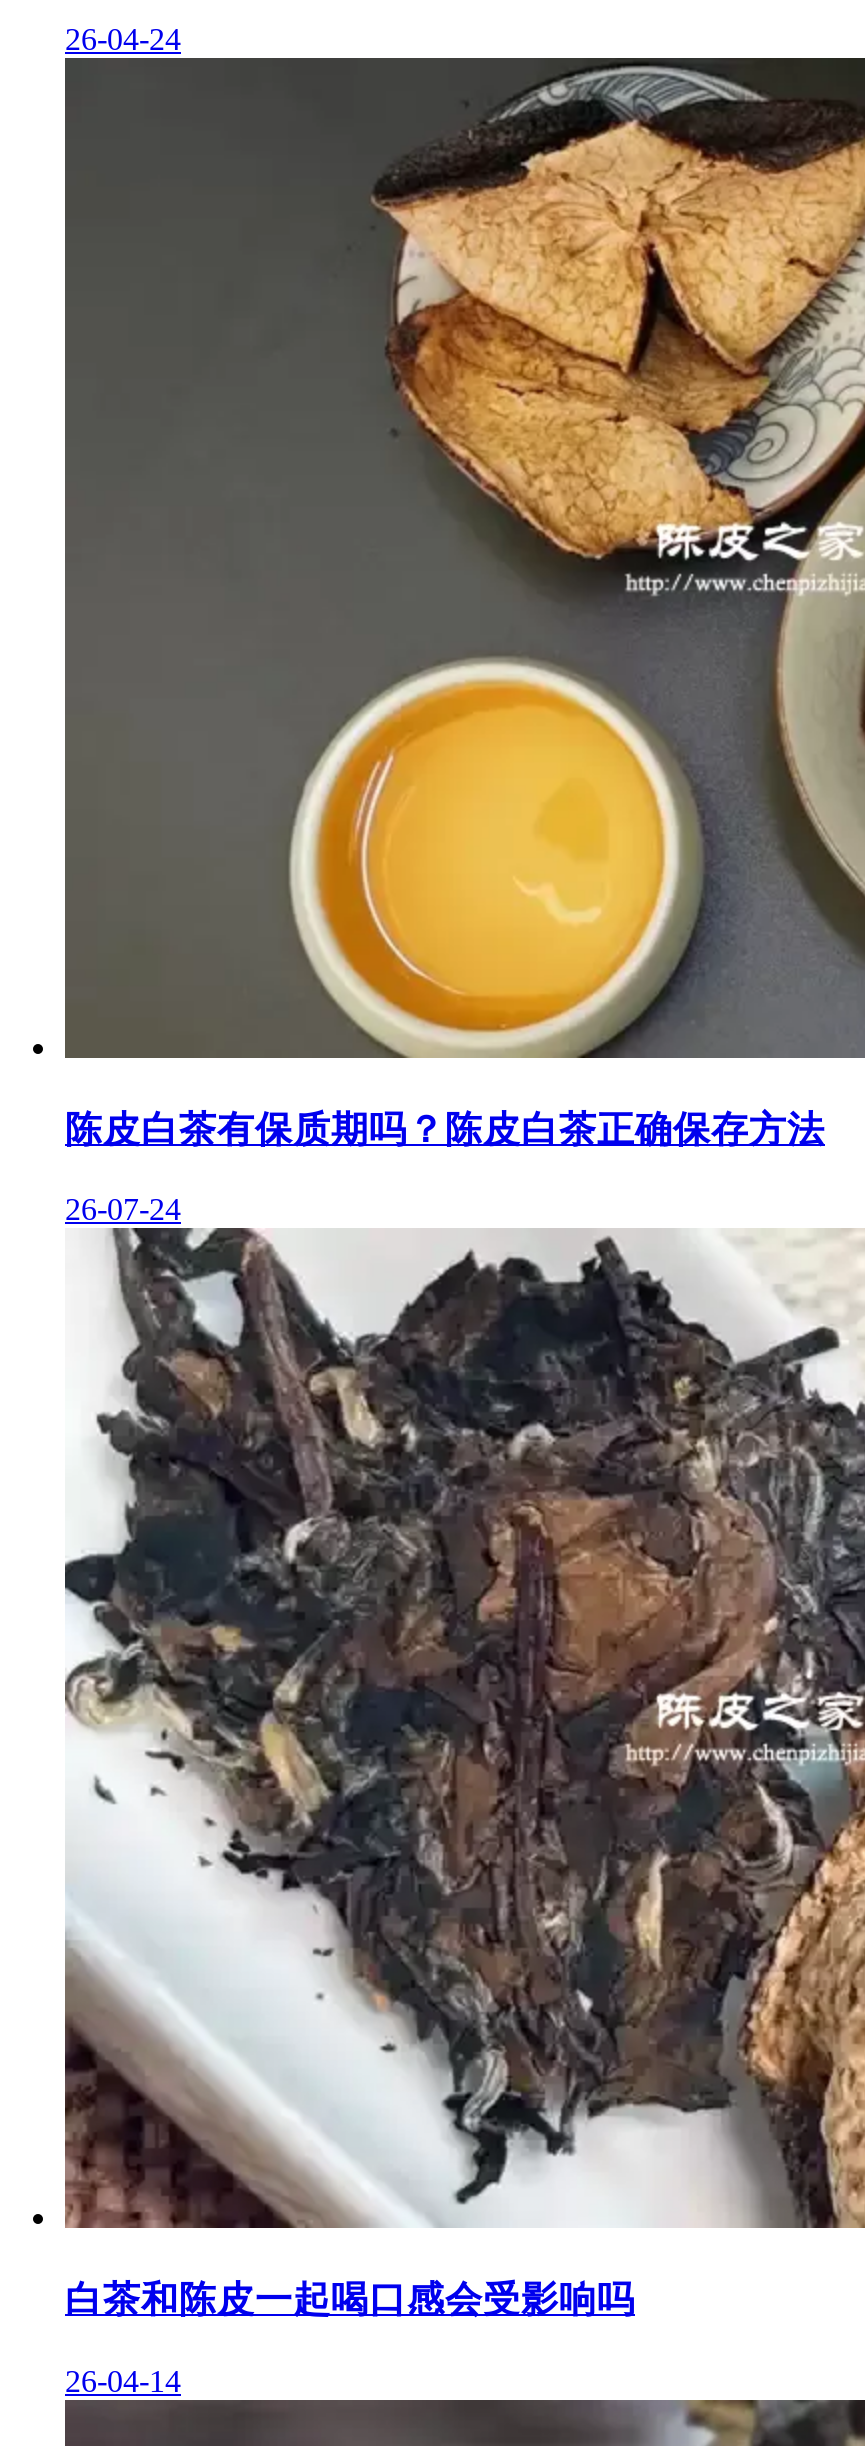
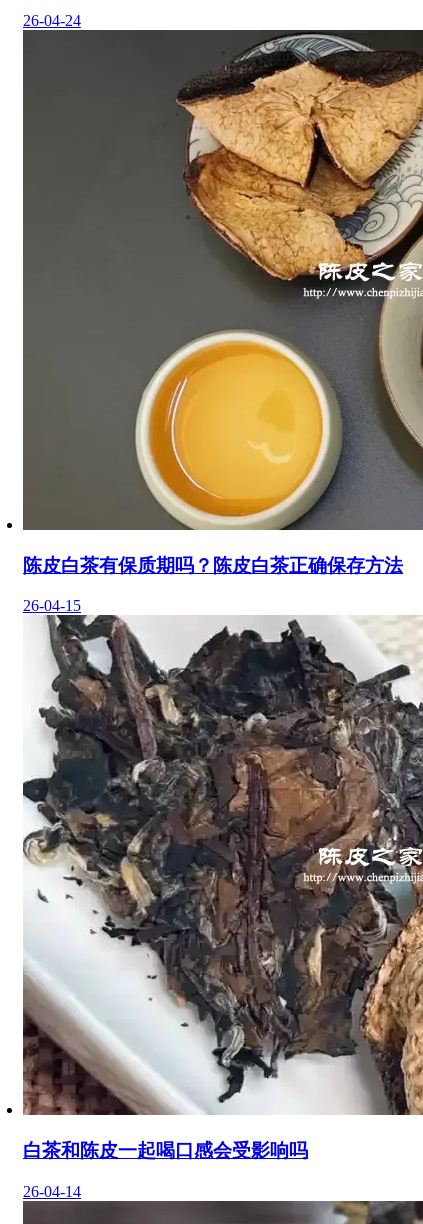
- 26-07-24
+ 26-04-15
